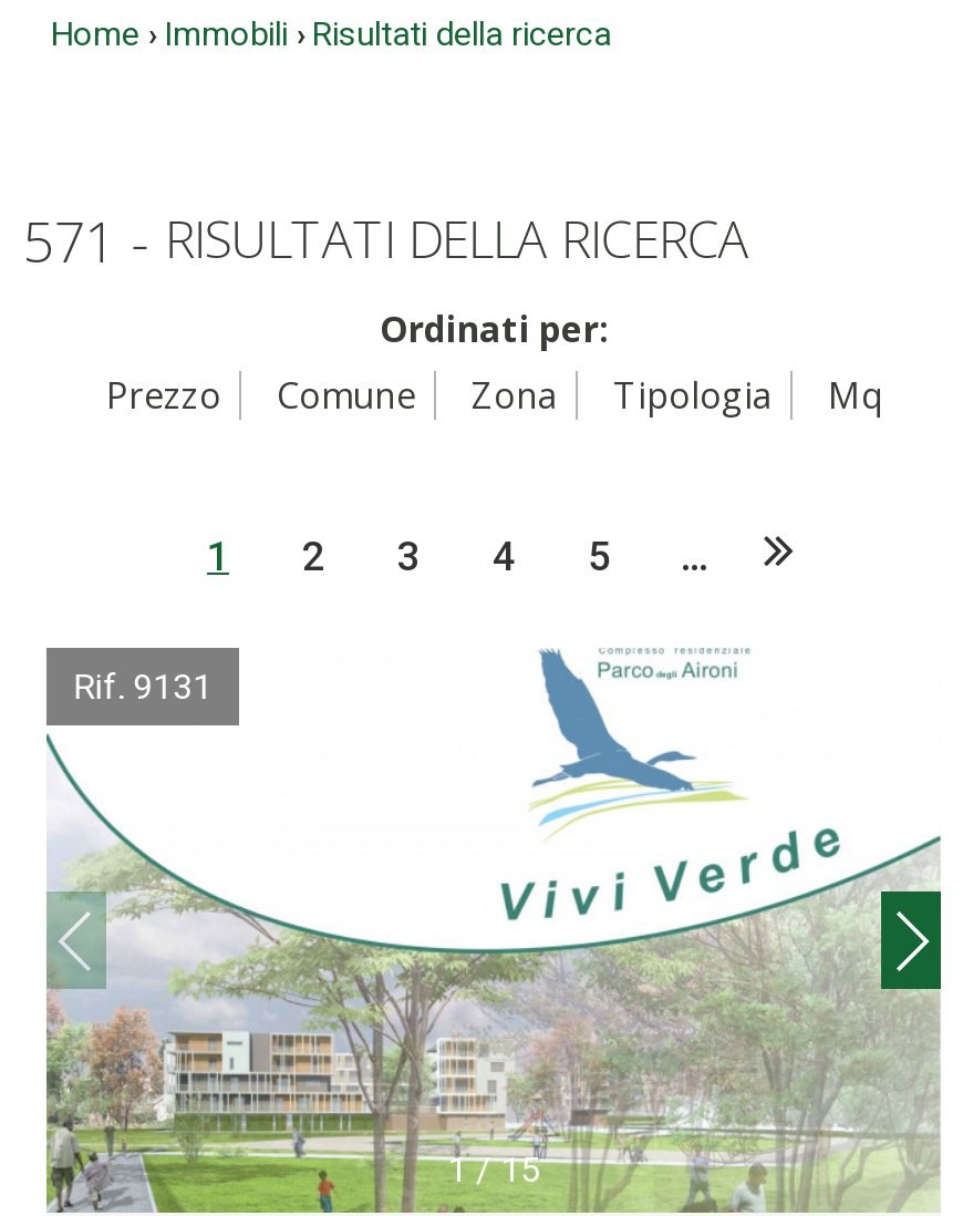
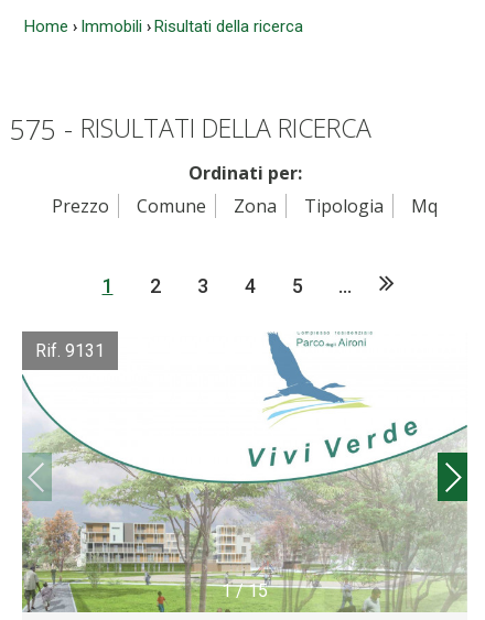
- 571 - RISULTATI DELLA RICERCA
+ 575 - RISULTATI DELLA RICERCA
